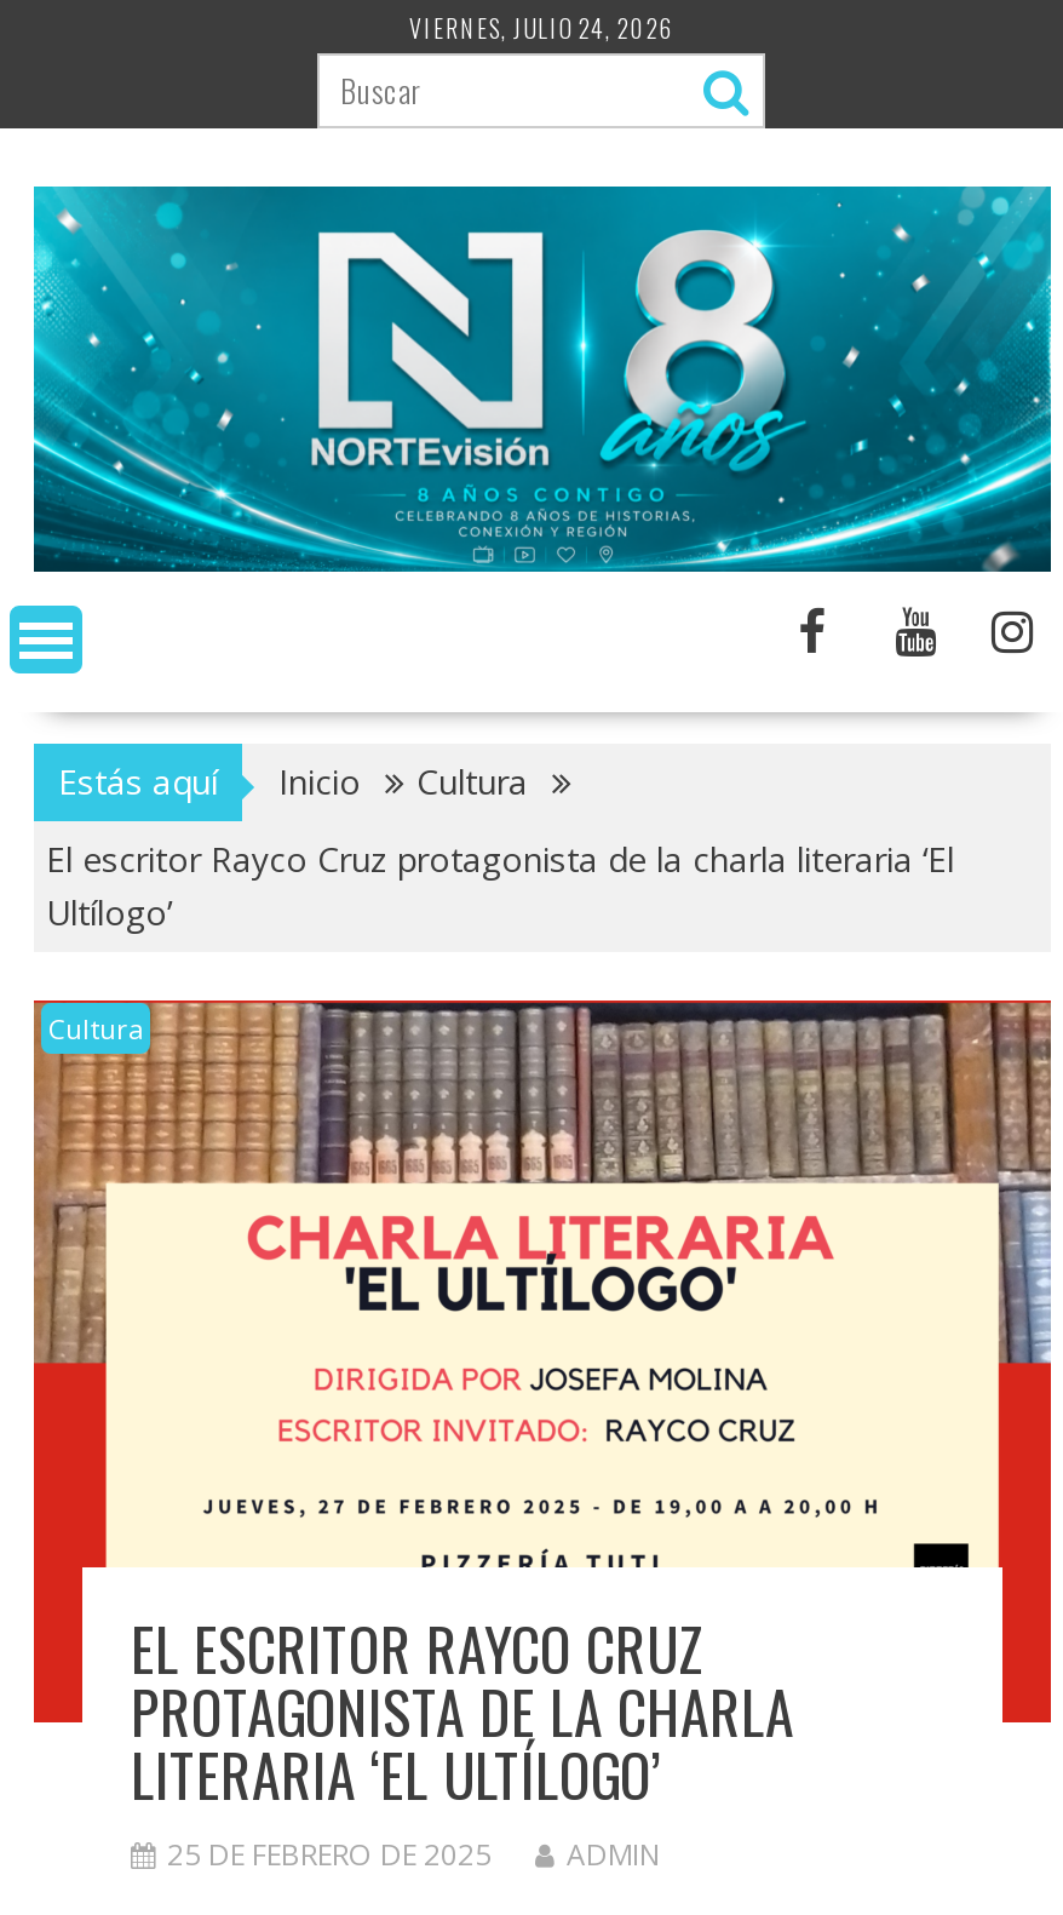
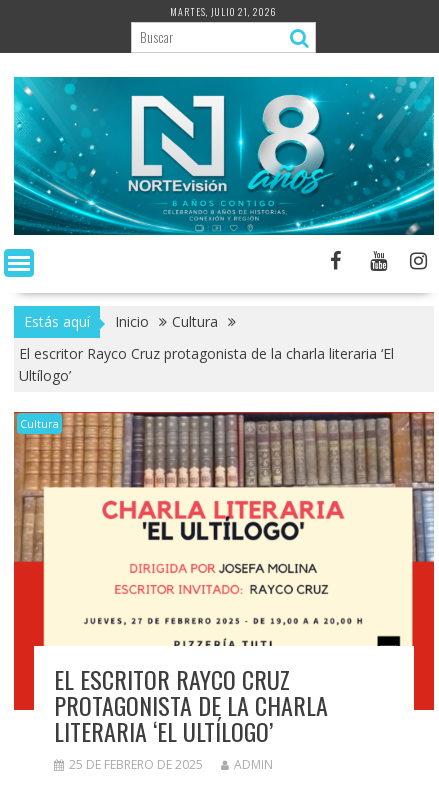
- VIERNES, JULIO 24, 2026
+ MARTES, JULIO 21, 2026
